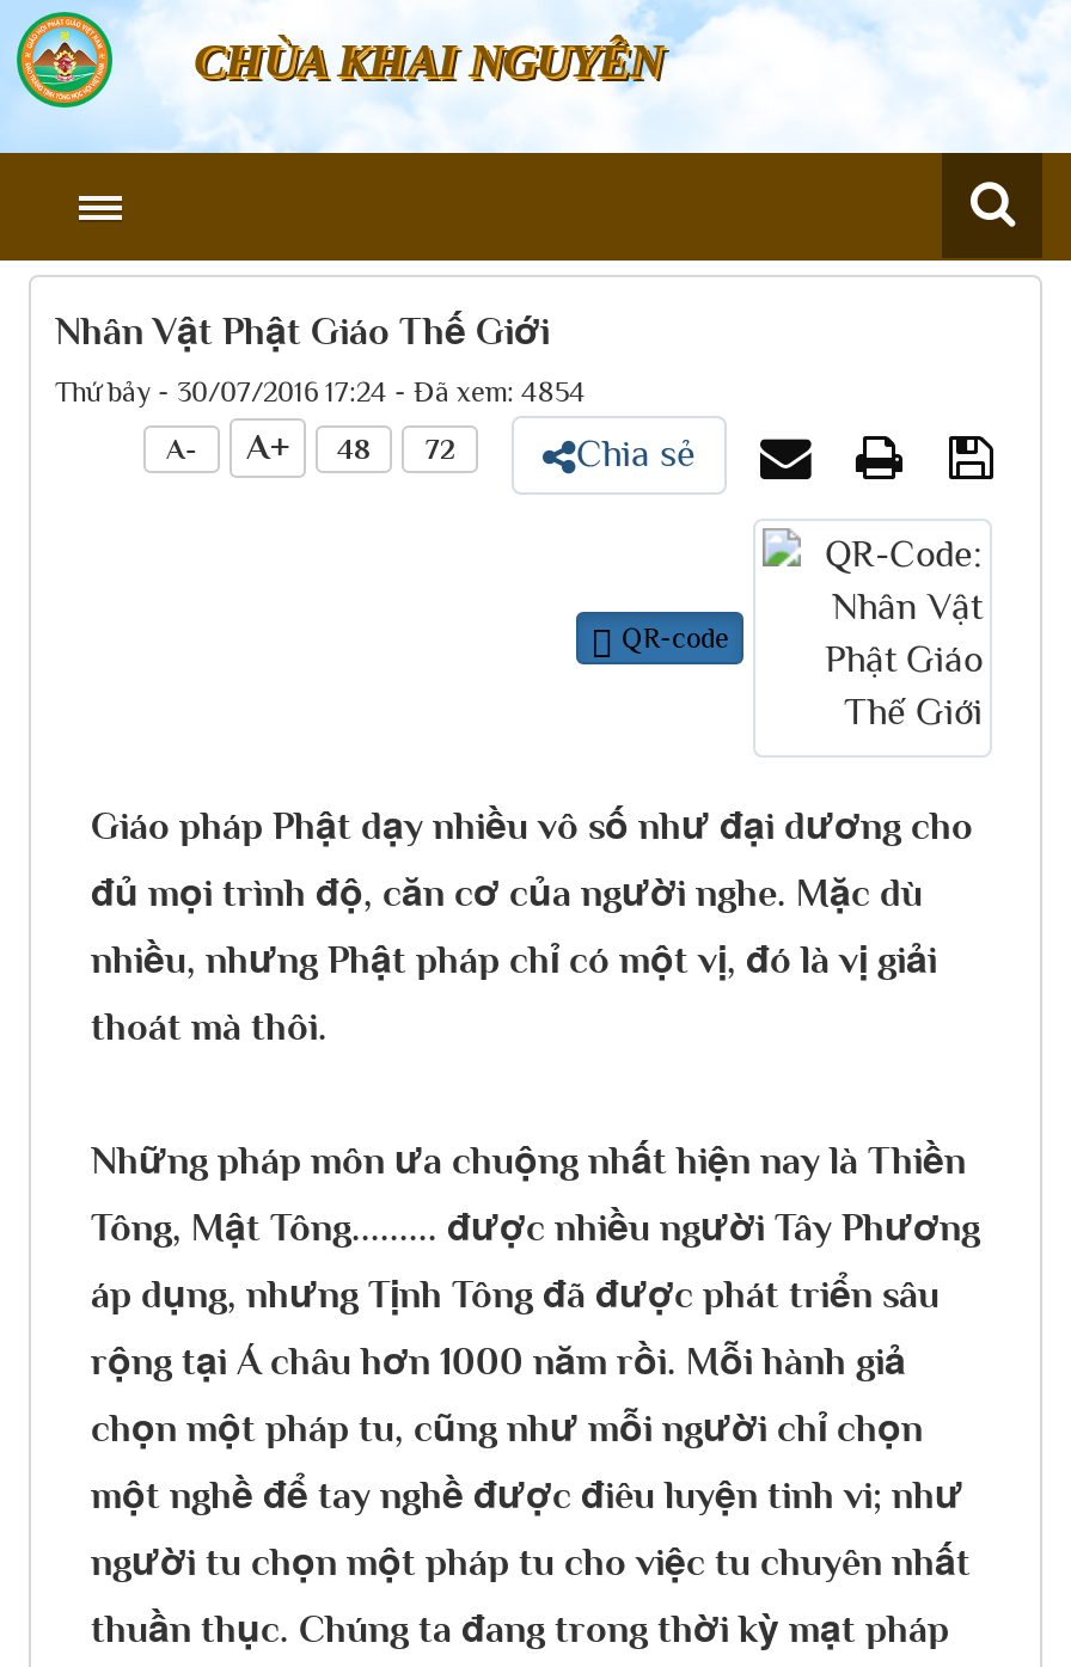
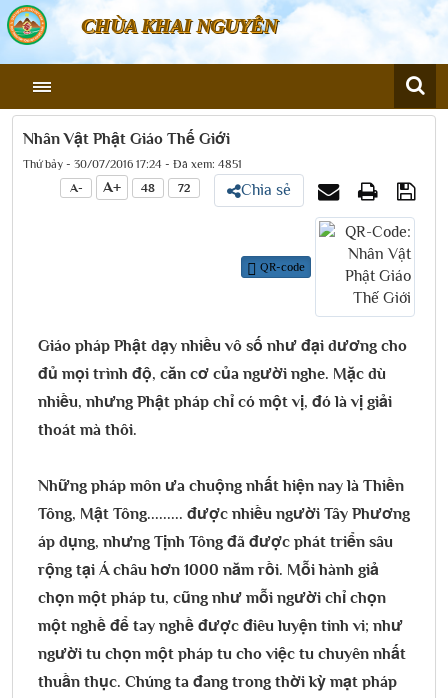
- Thứ bảy - 30/07/2016 17:24 - Đã xem: 4854
+ Thứ bảy - 30/07/2016 17:24 - Đã xem: 4851
